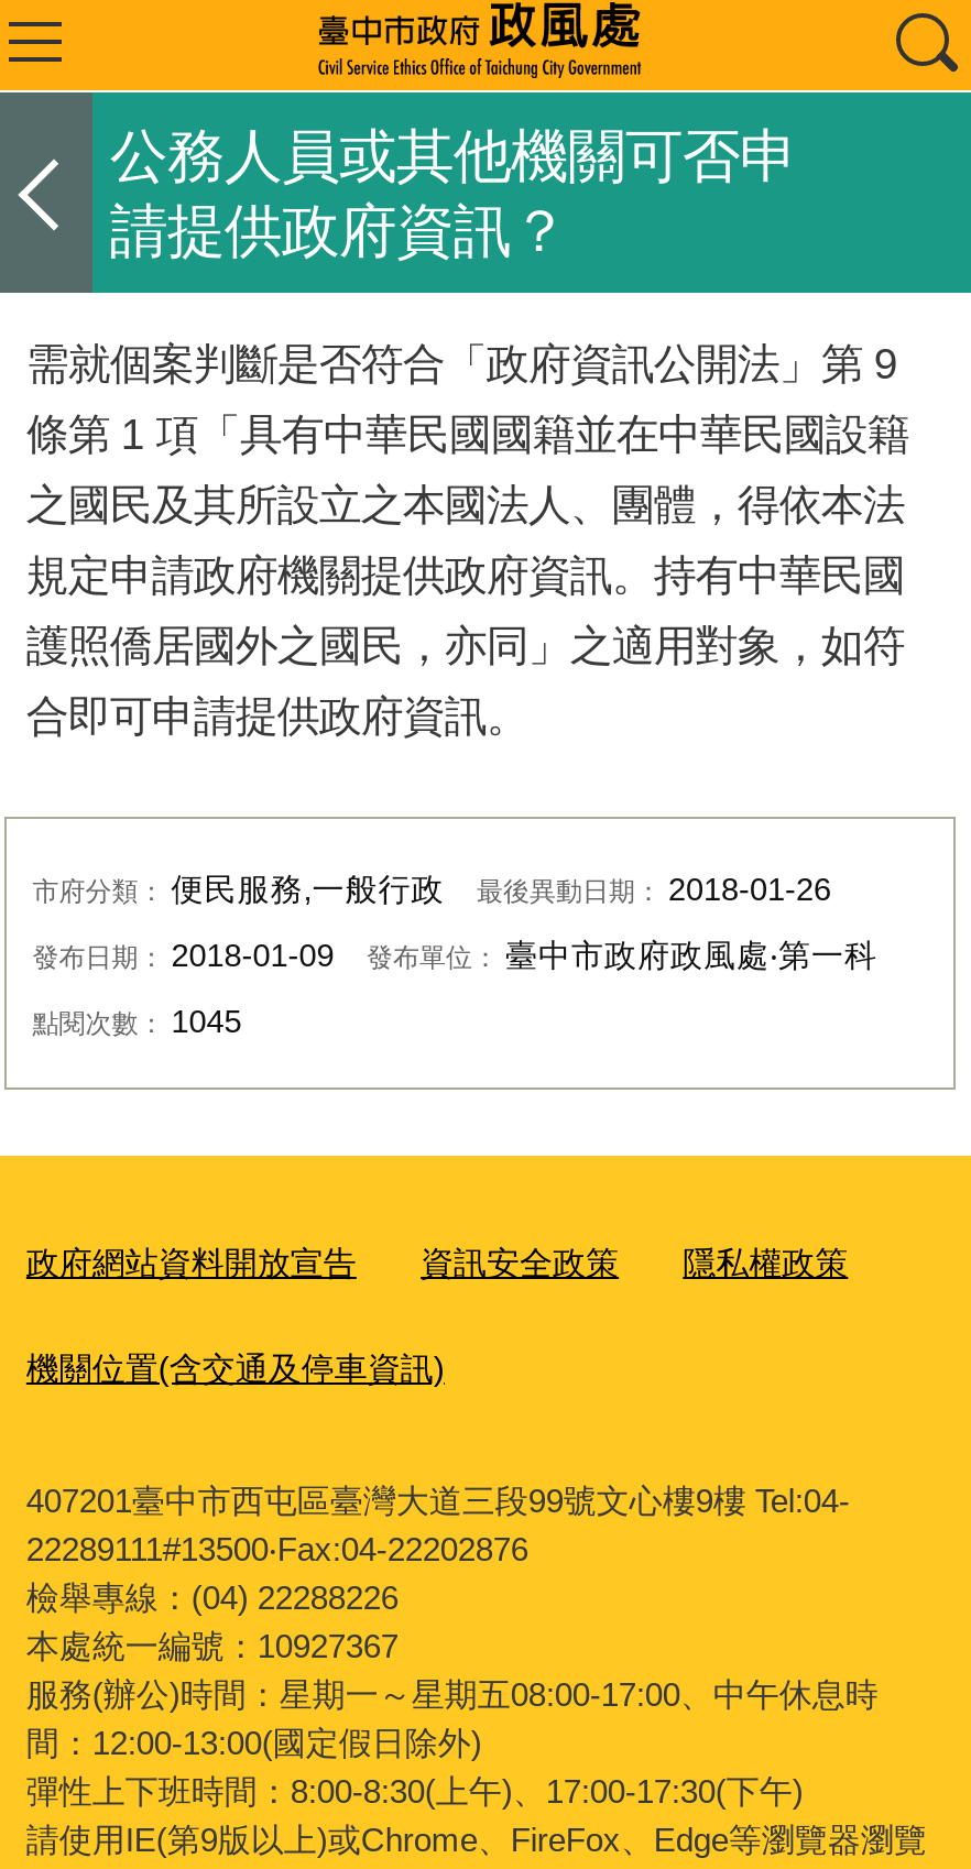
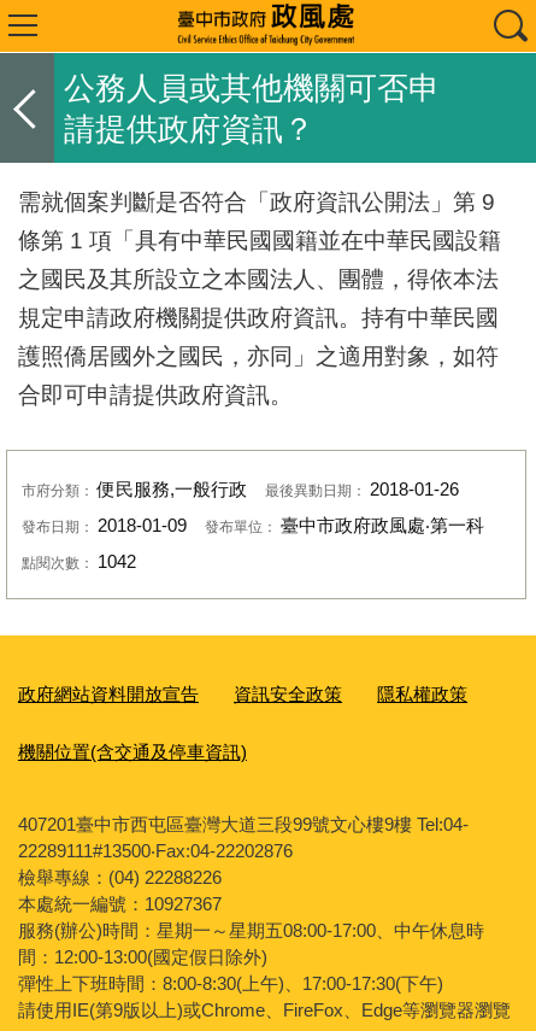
- 點閱次數：1045
+ 點閱次數：1042
